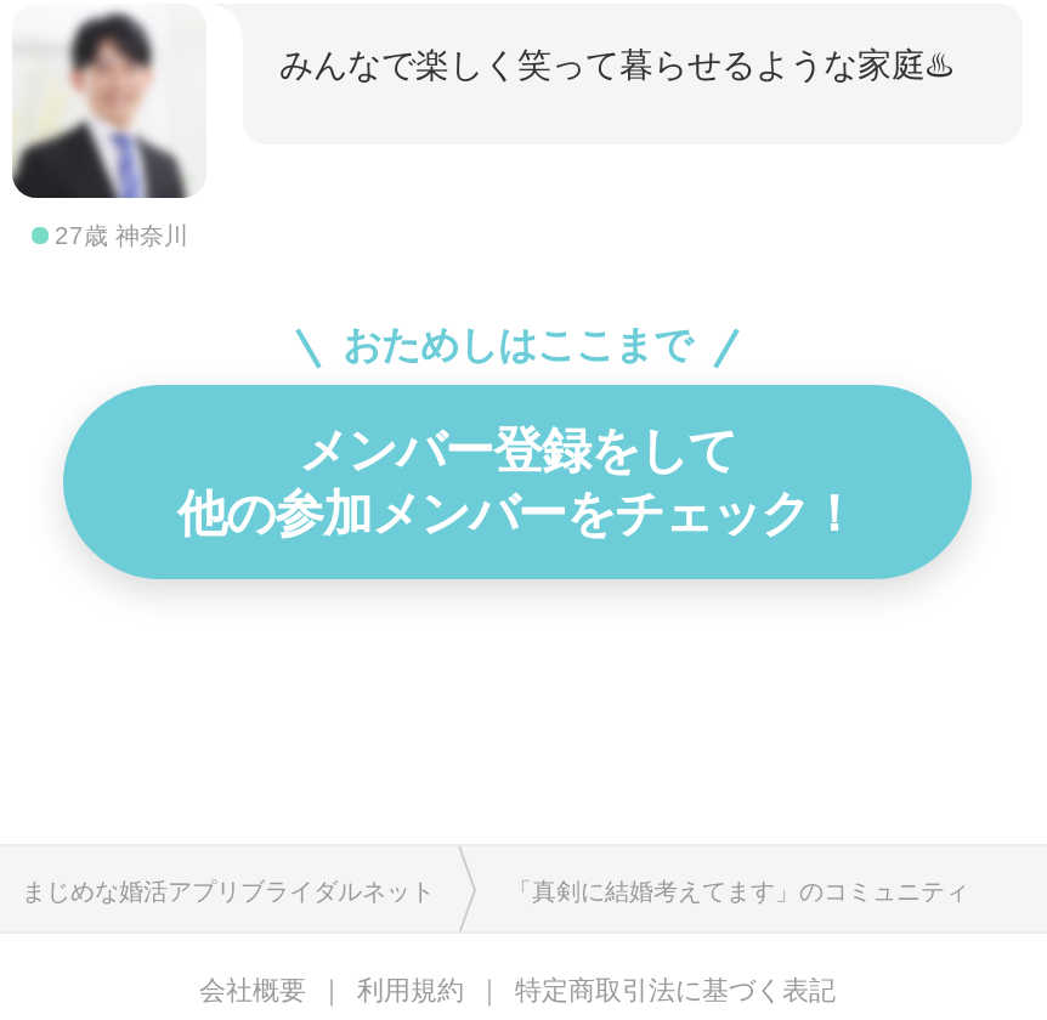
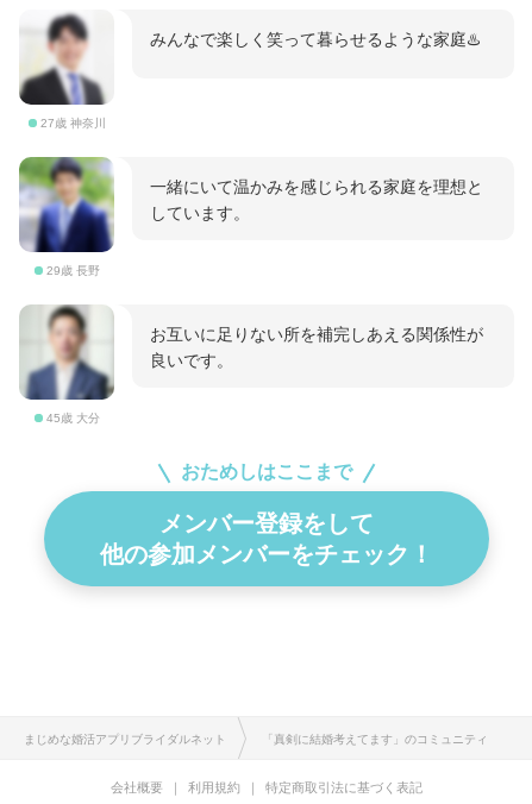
+ [image]
+ 29歳 長野

+ [image]
+ 45歳 大分

+ 一緒にいて温かみを感じられる家庭を理想と
+ しています。

+ お互いに足りない所を補完しあえる関係性が
+ 良いです。
